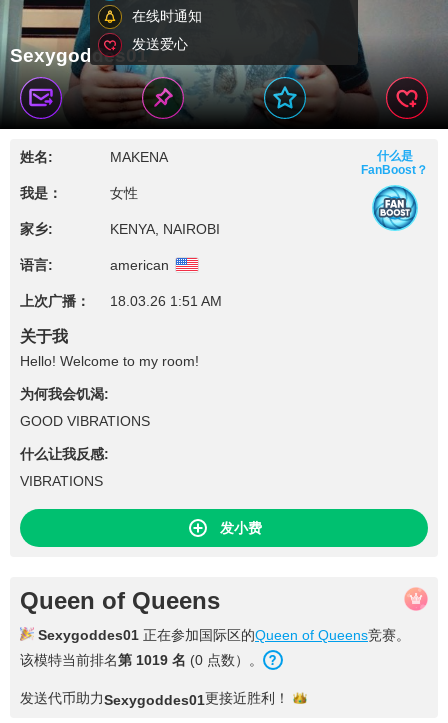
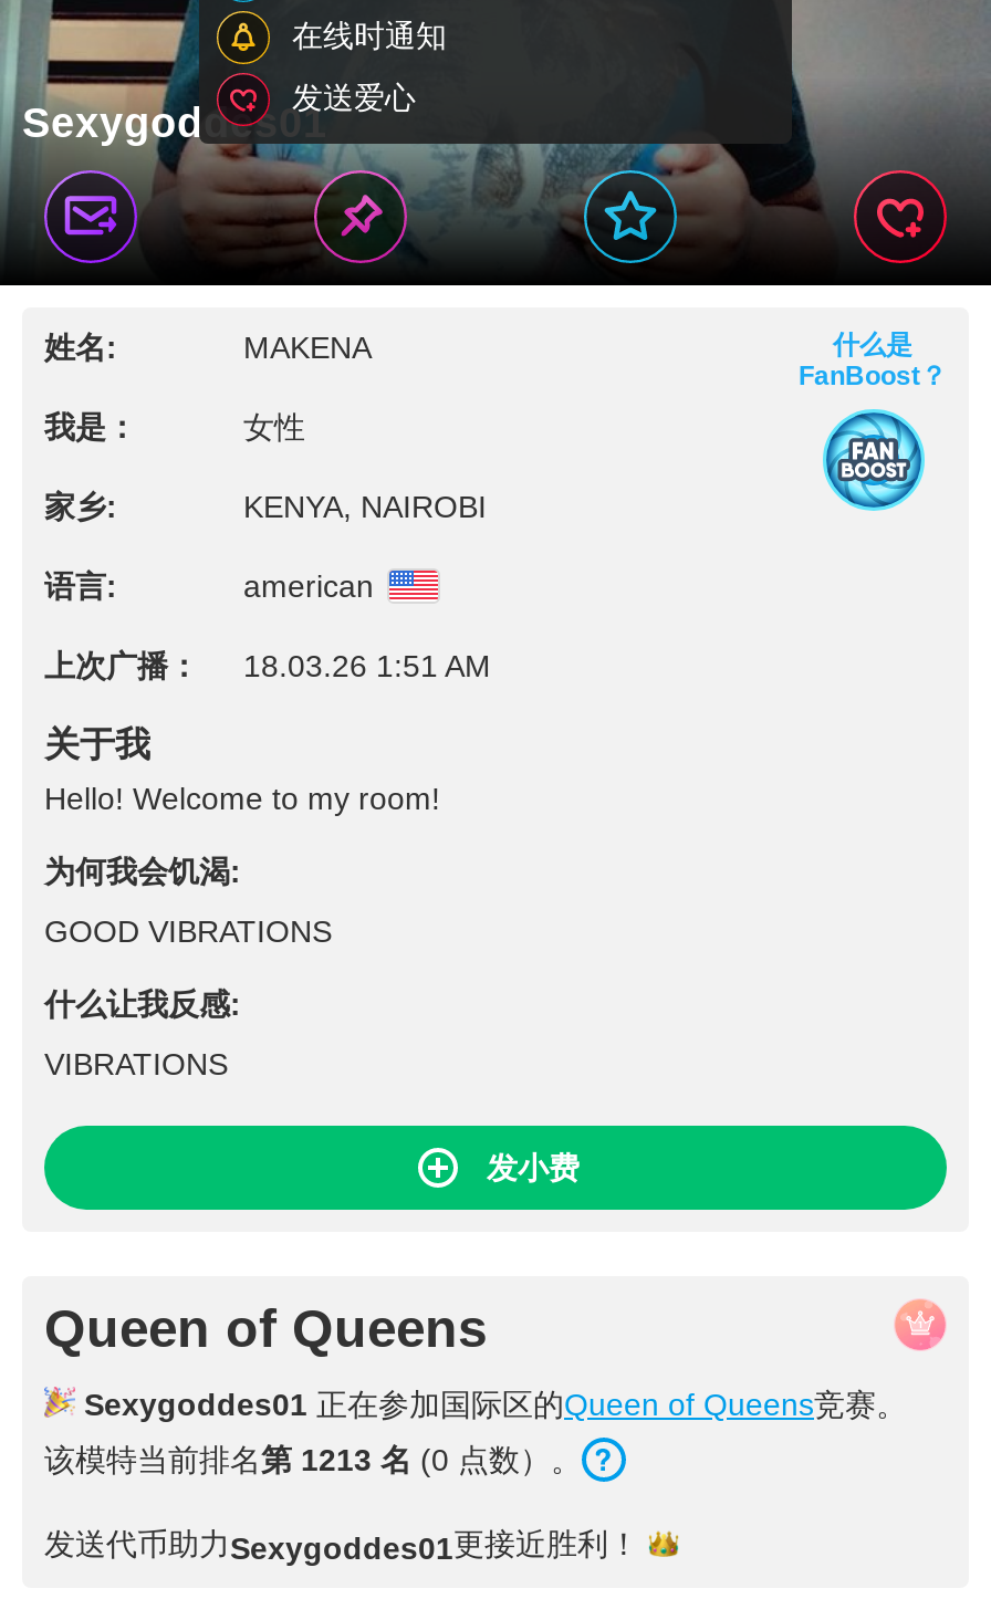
- 该模特当前排名第1019名(0 点数）。
+ 该模特当前排名第1213名(0 点数）。
